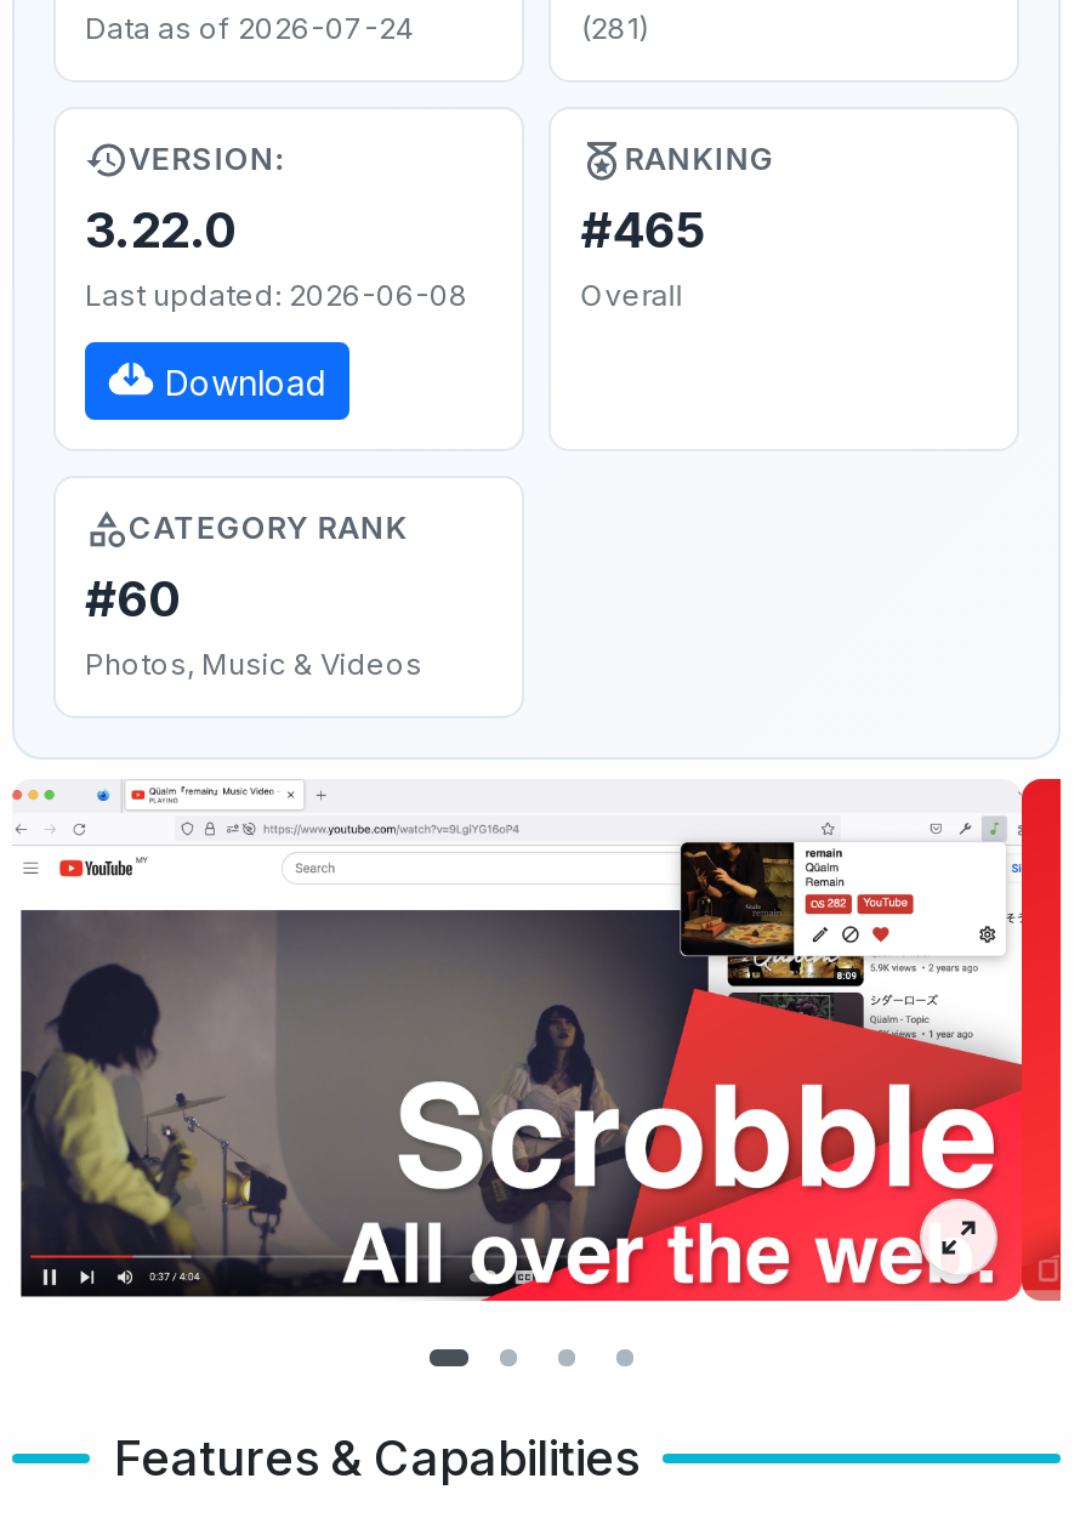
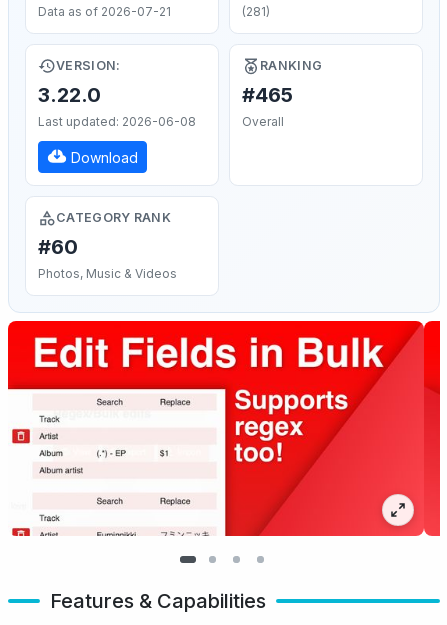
- Data as of 2026-07-24
+ Data as of 2026-07-21

- [image]
+ [image]
